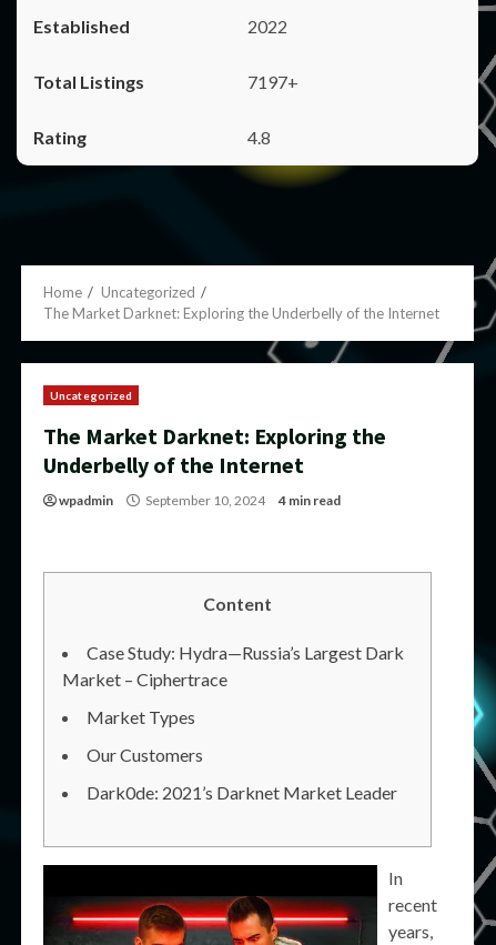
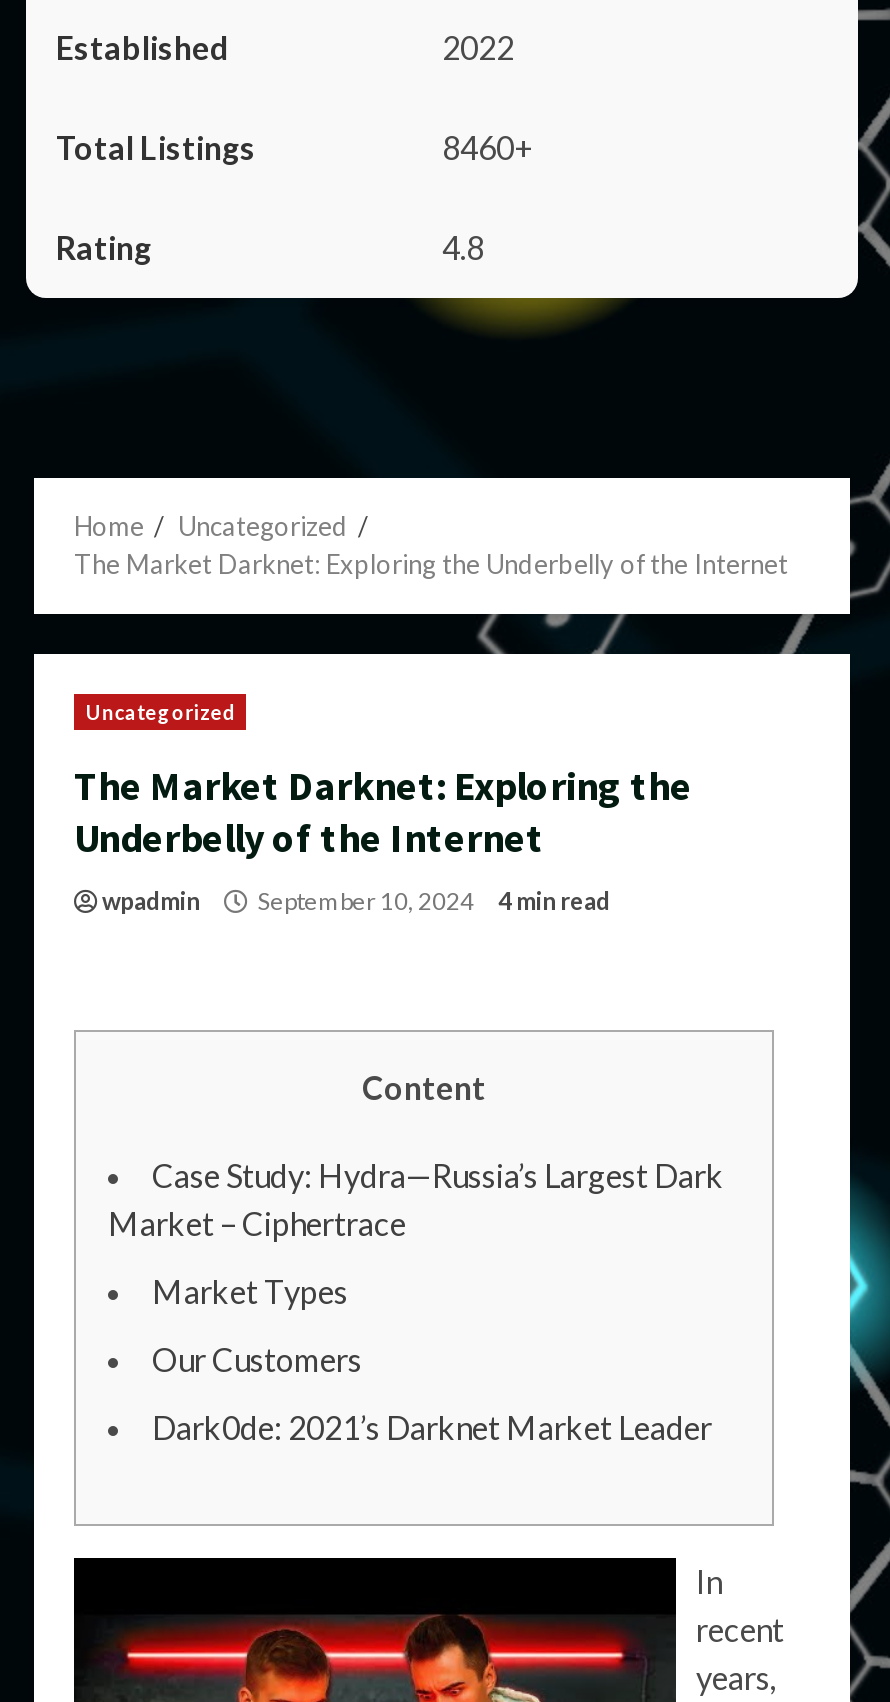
- 7197+
+ 8460+
